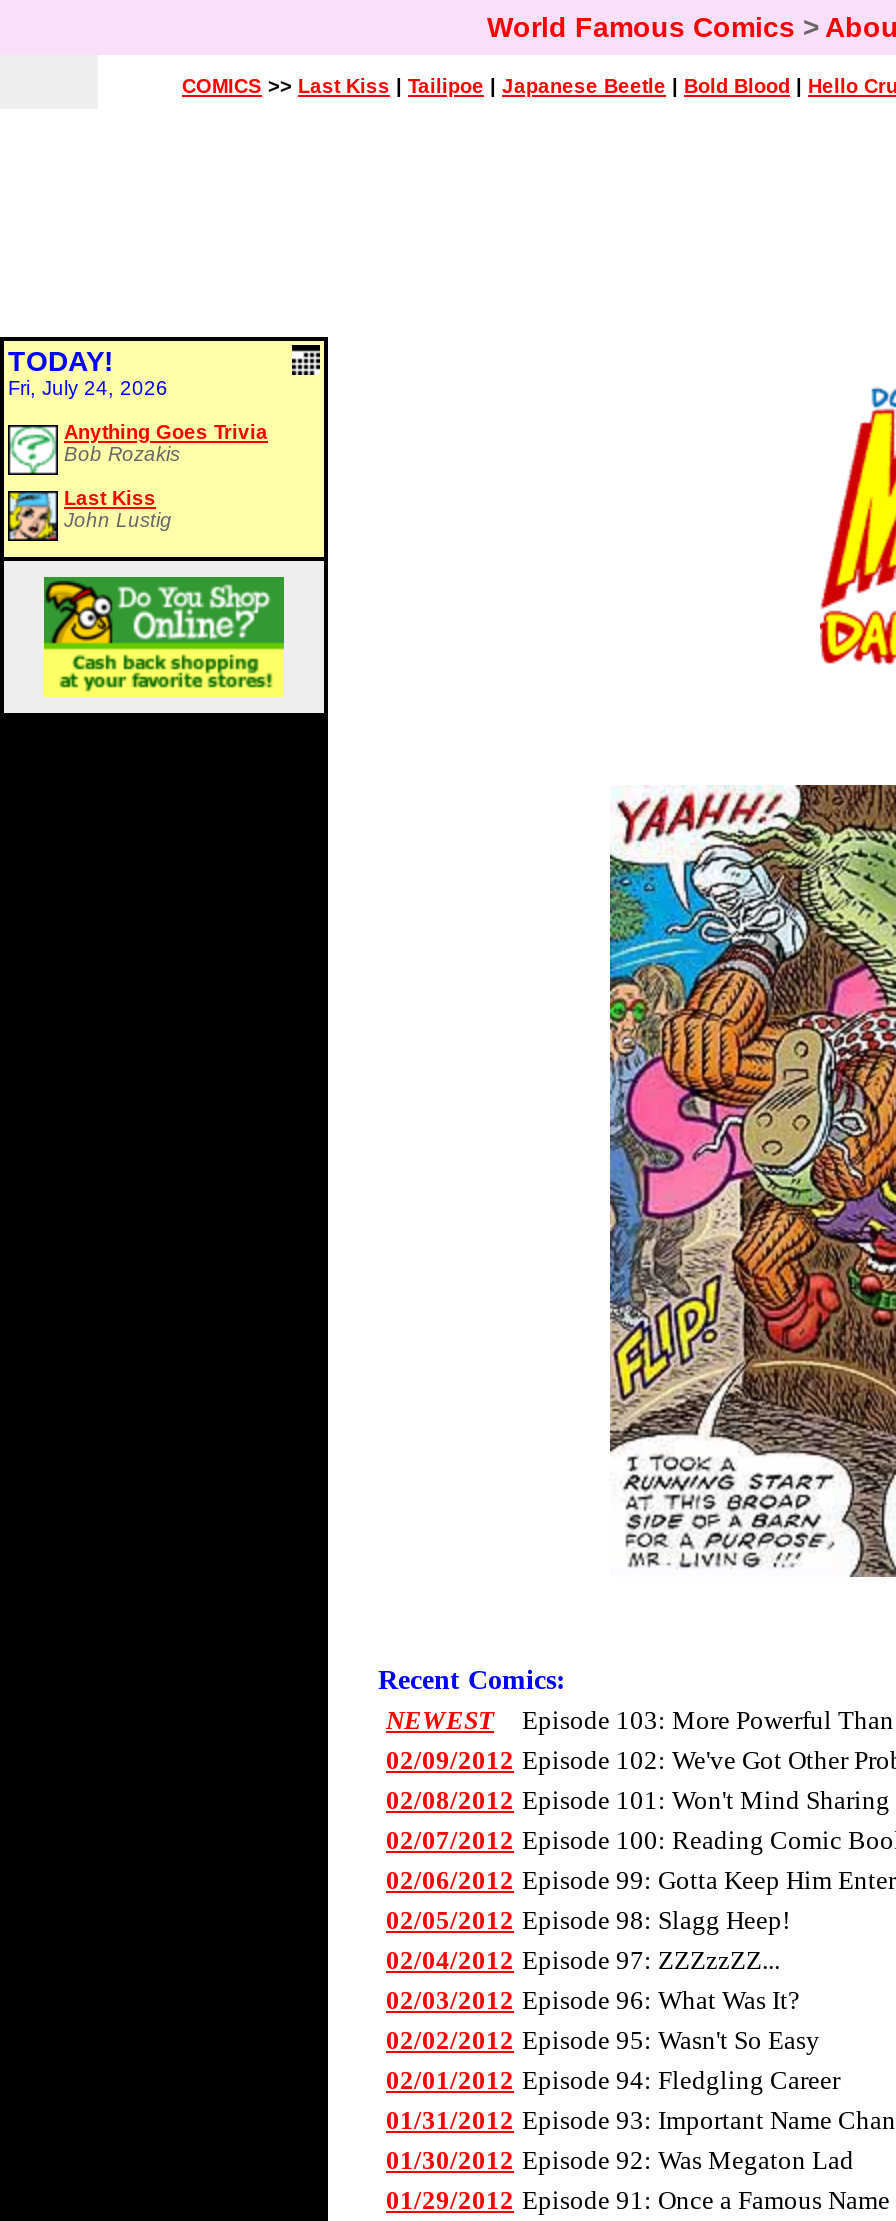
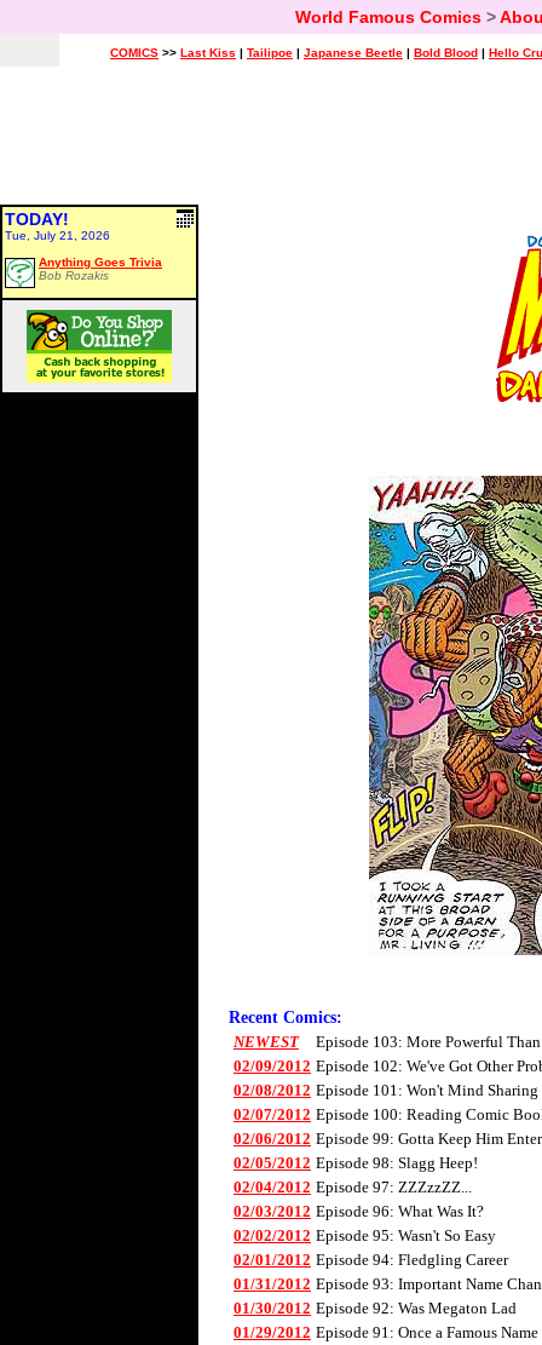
- Fri, July 24, 2026
+ Tue, July 21, 2026

- [image]
+ [image]

- Last Kiss
- John Lustig
